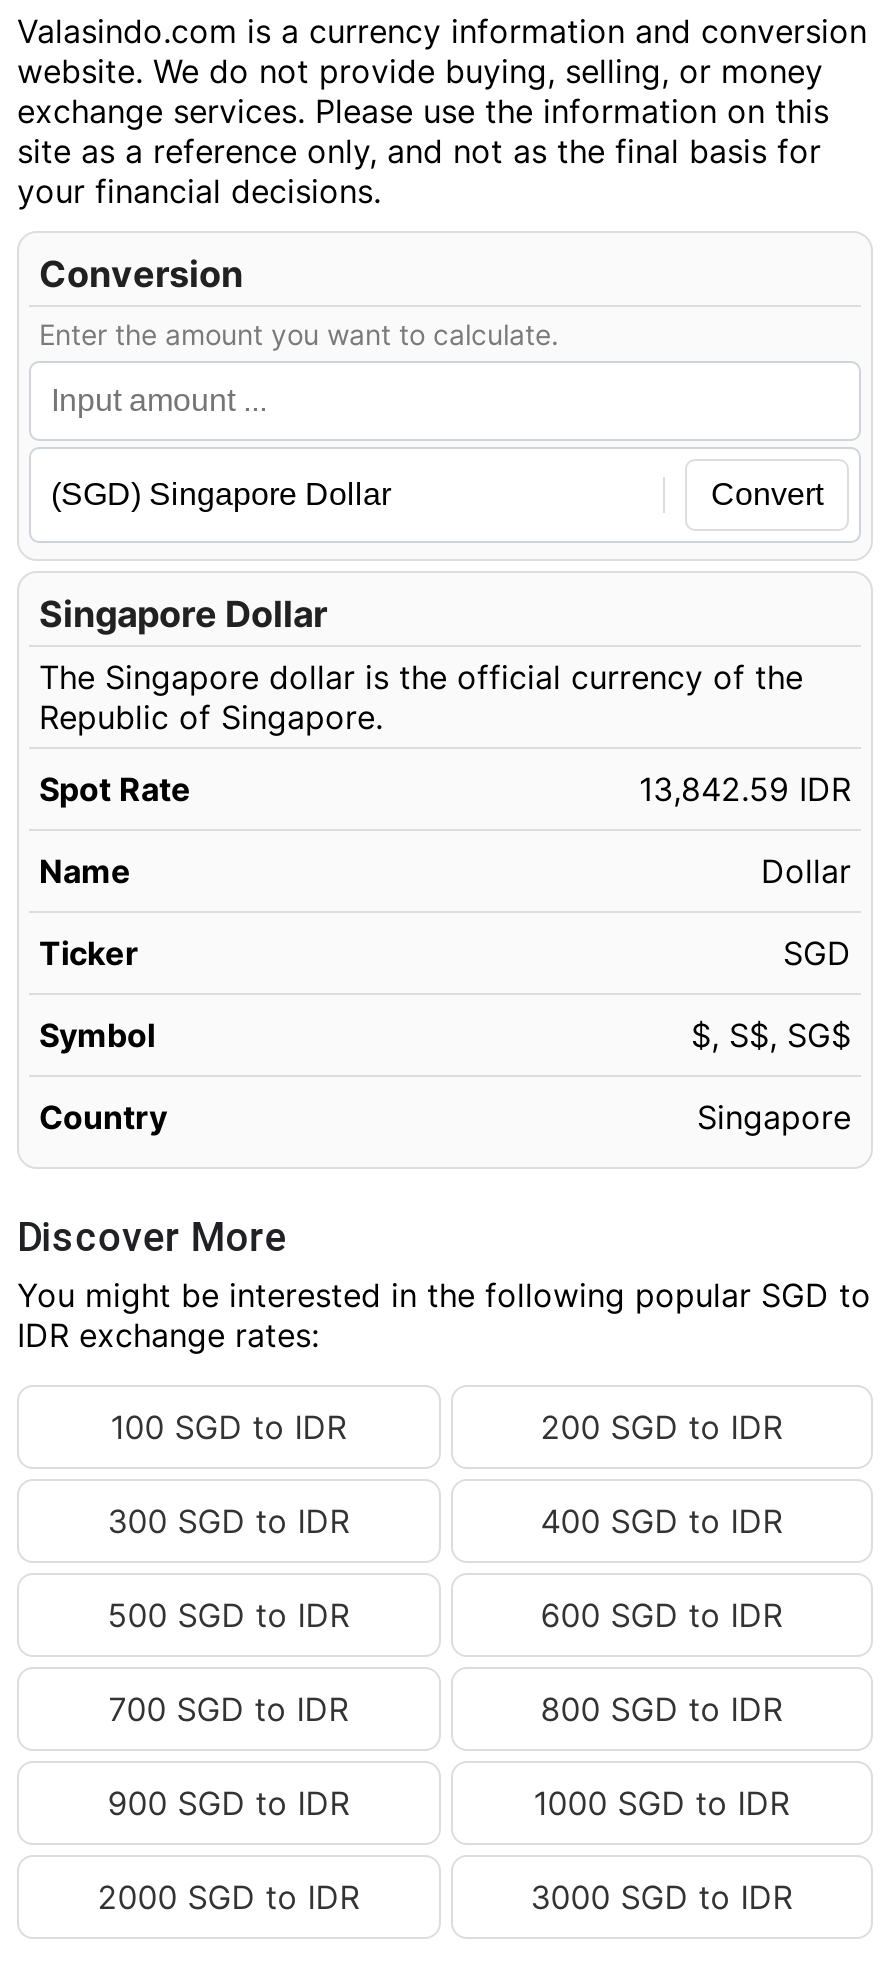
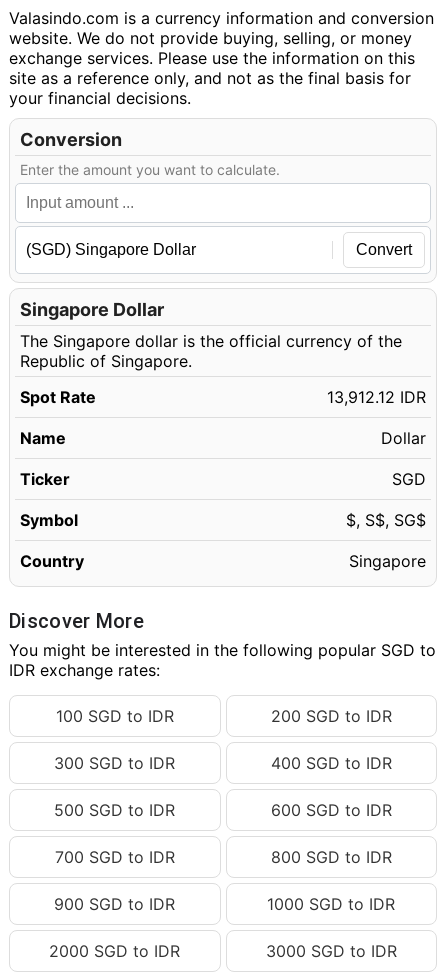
- 13,842.59 IDR
+ 13,912.12 IDR
